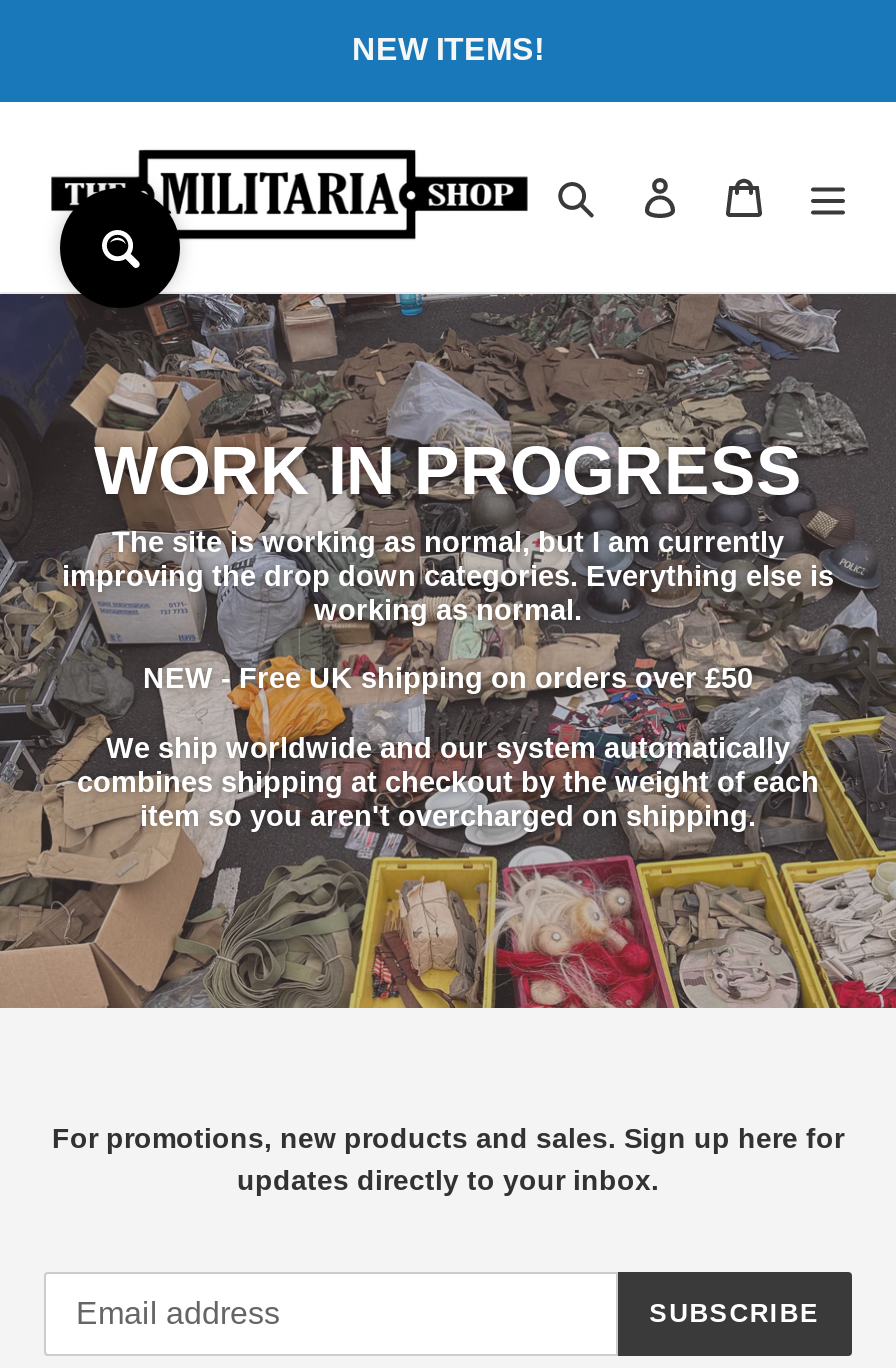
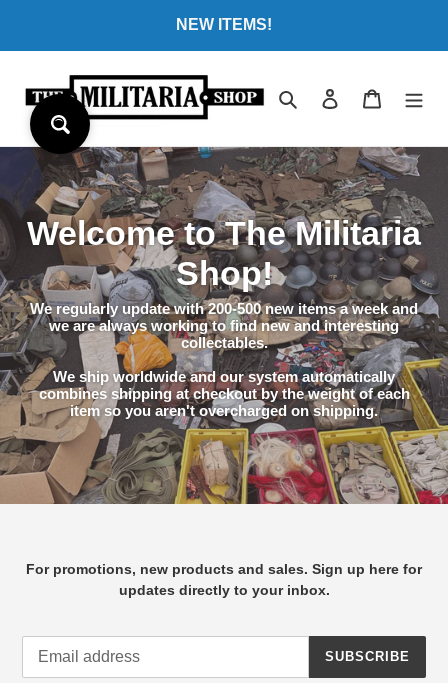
- WORK IN PROGRESS
- The site is working as normal, but I am currently
- improving the drop down categories. Everything else is
- working as normal.
- NEW - Free UK shipping on orders over £50
+ Welcome to The Militaria
+ Shop!
+ We regularly update with 200-500 new items a week and
+ we are always working to find new and interesting
+ collectables.
